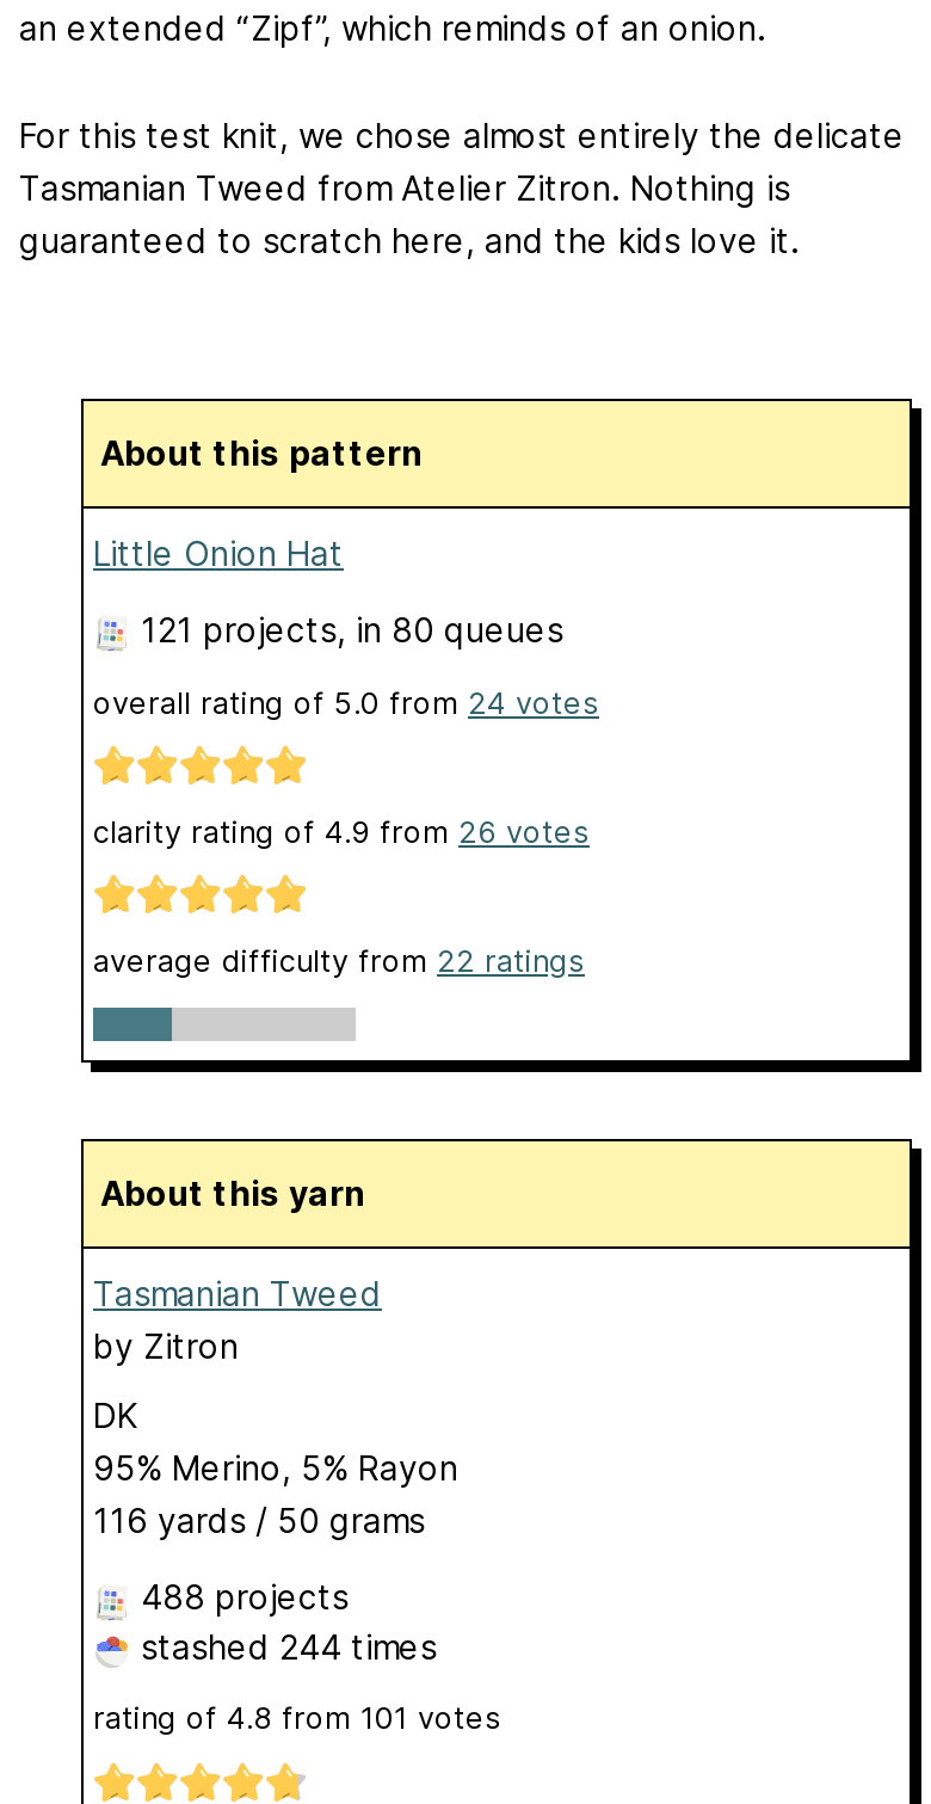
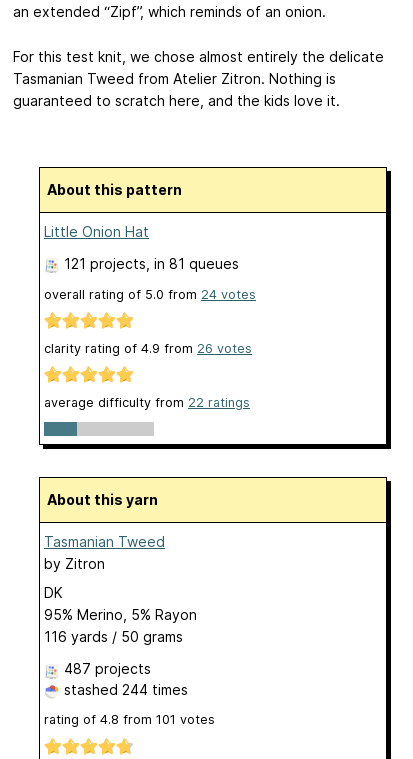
- 121 projects, in 80 queues
+ 121 projects, in 81 queues

- 488 projects
+ 487 projects
